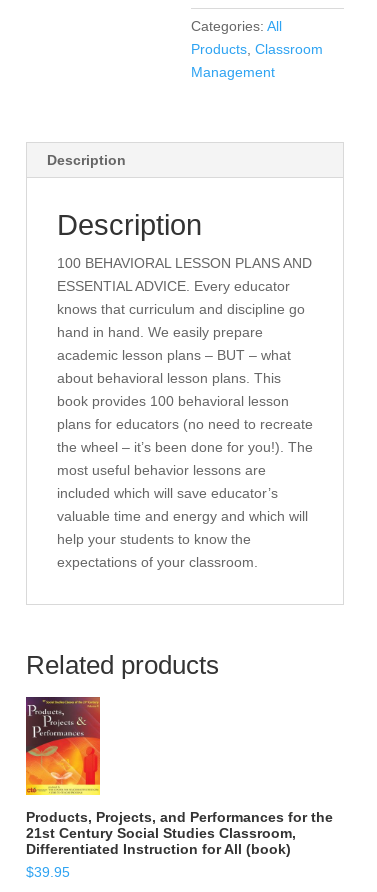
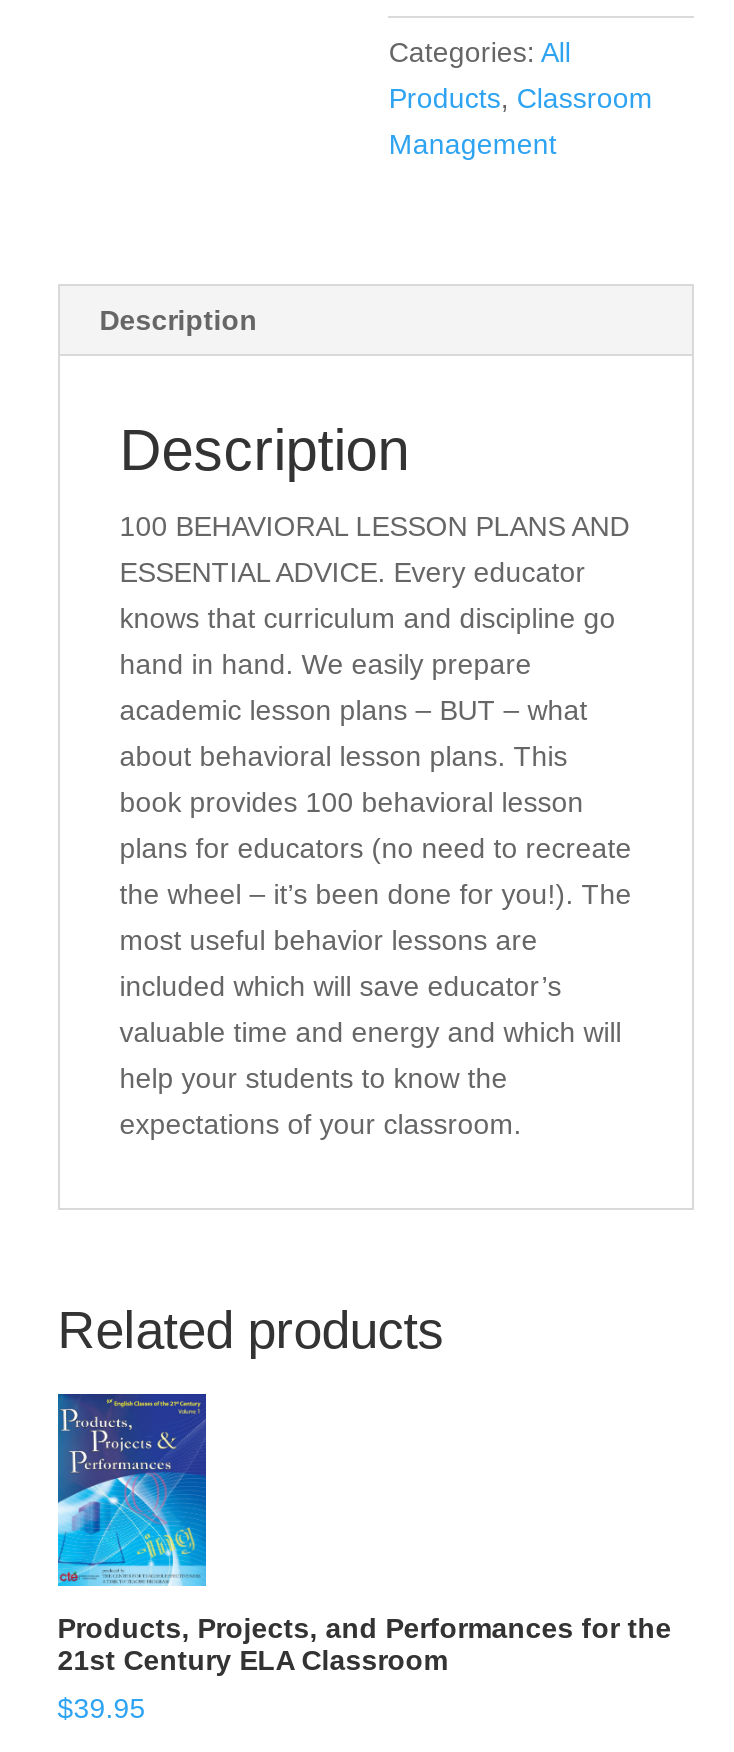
- [image]
- 21st Century Social Studies Classroom,
- Differentiated Instruction for All (book)
+ [image]
+ 21st Century ELA Classroom
